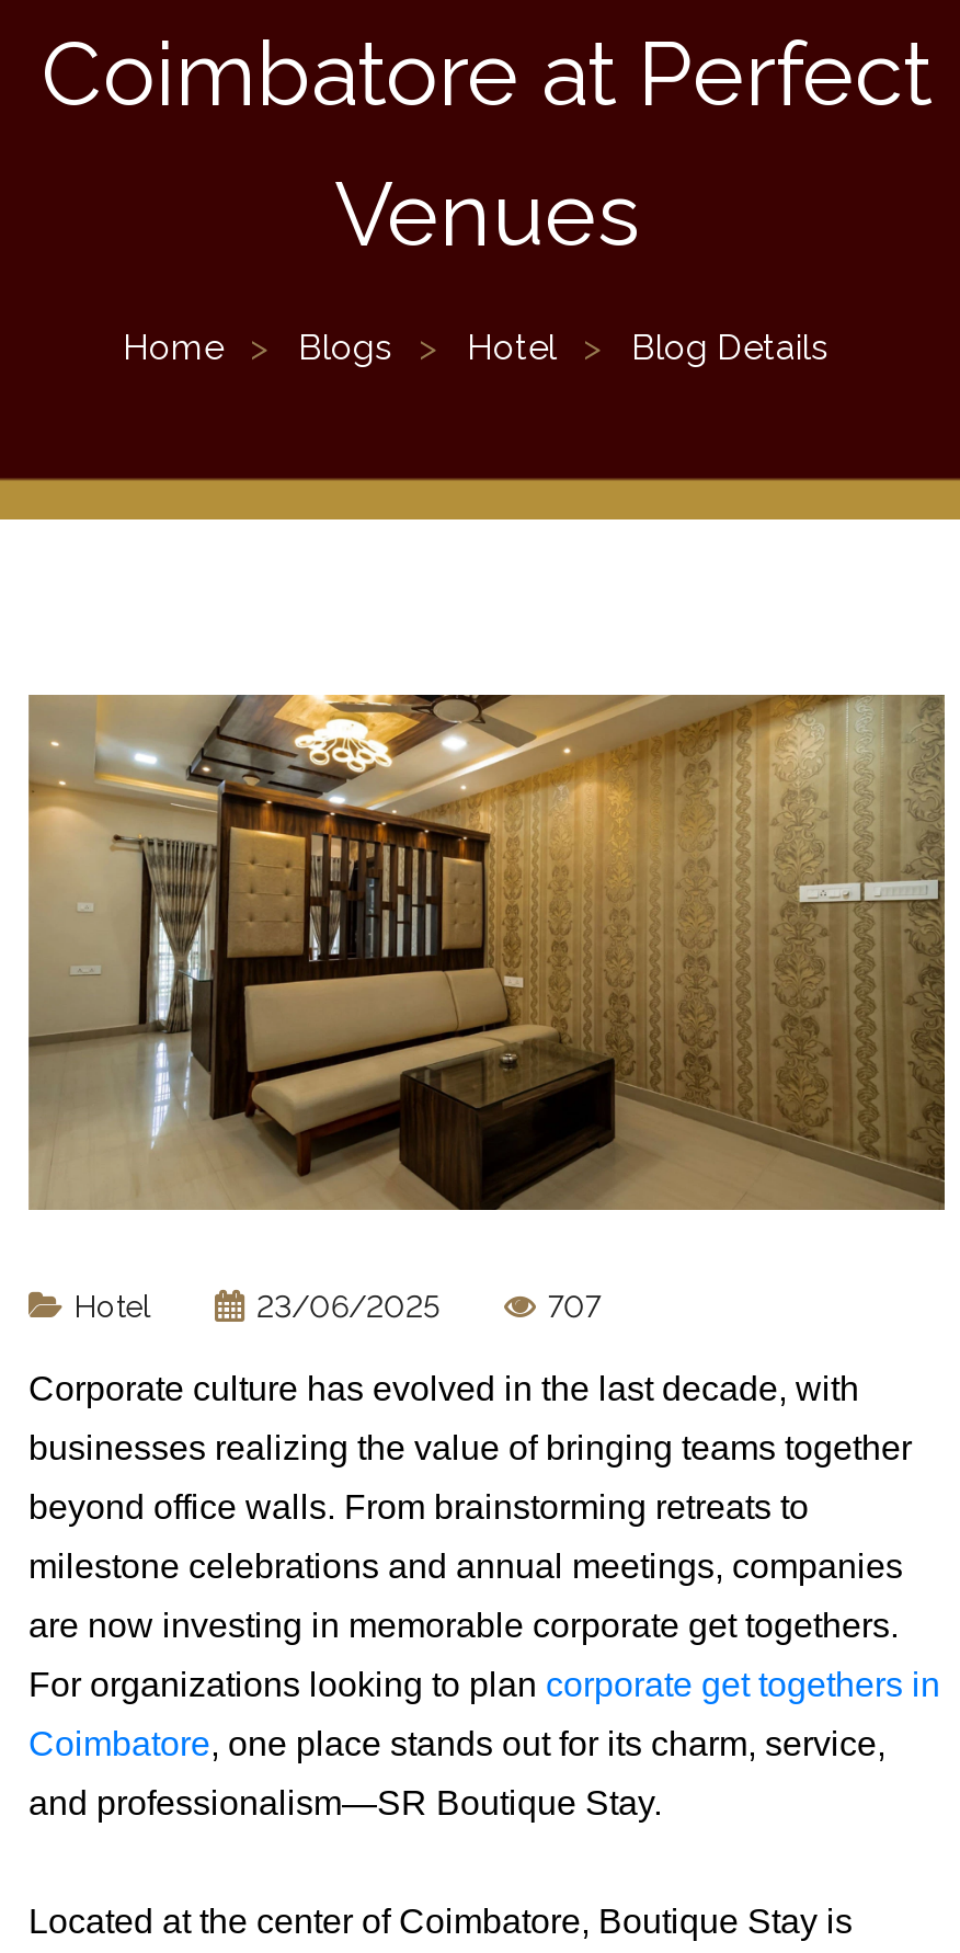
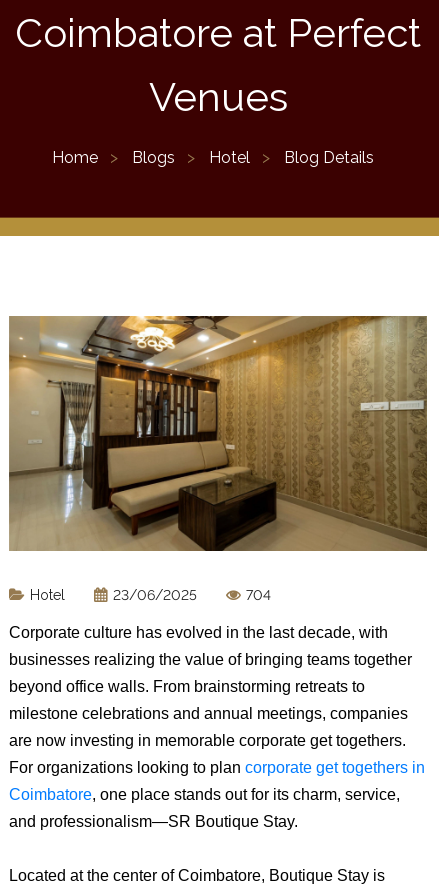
- 707
+ 704
